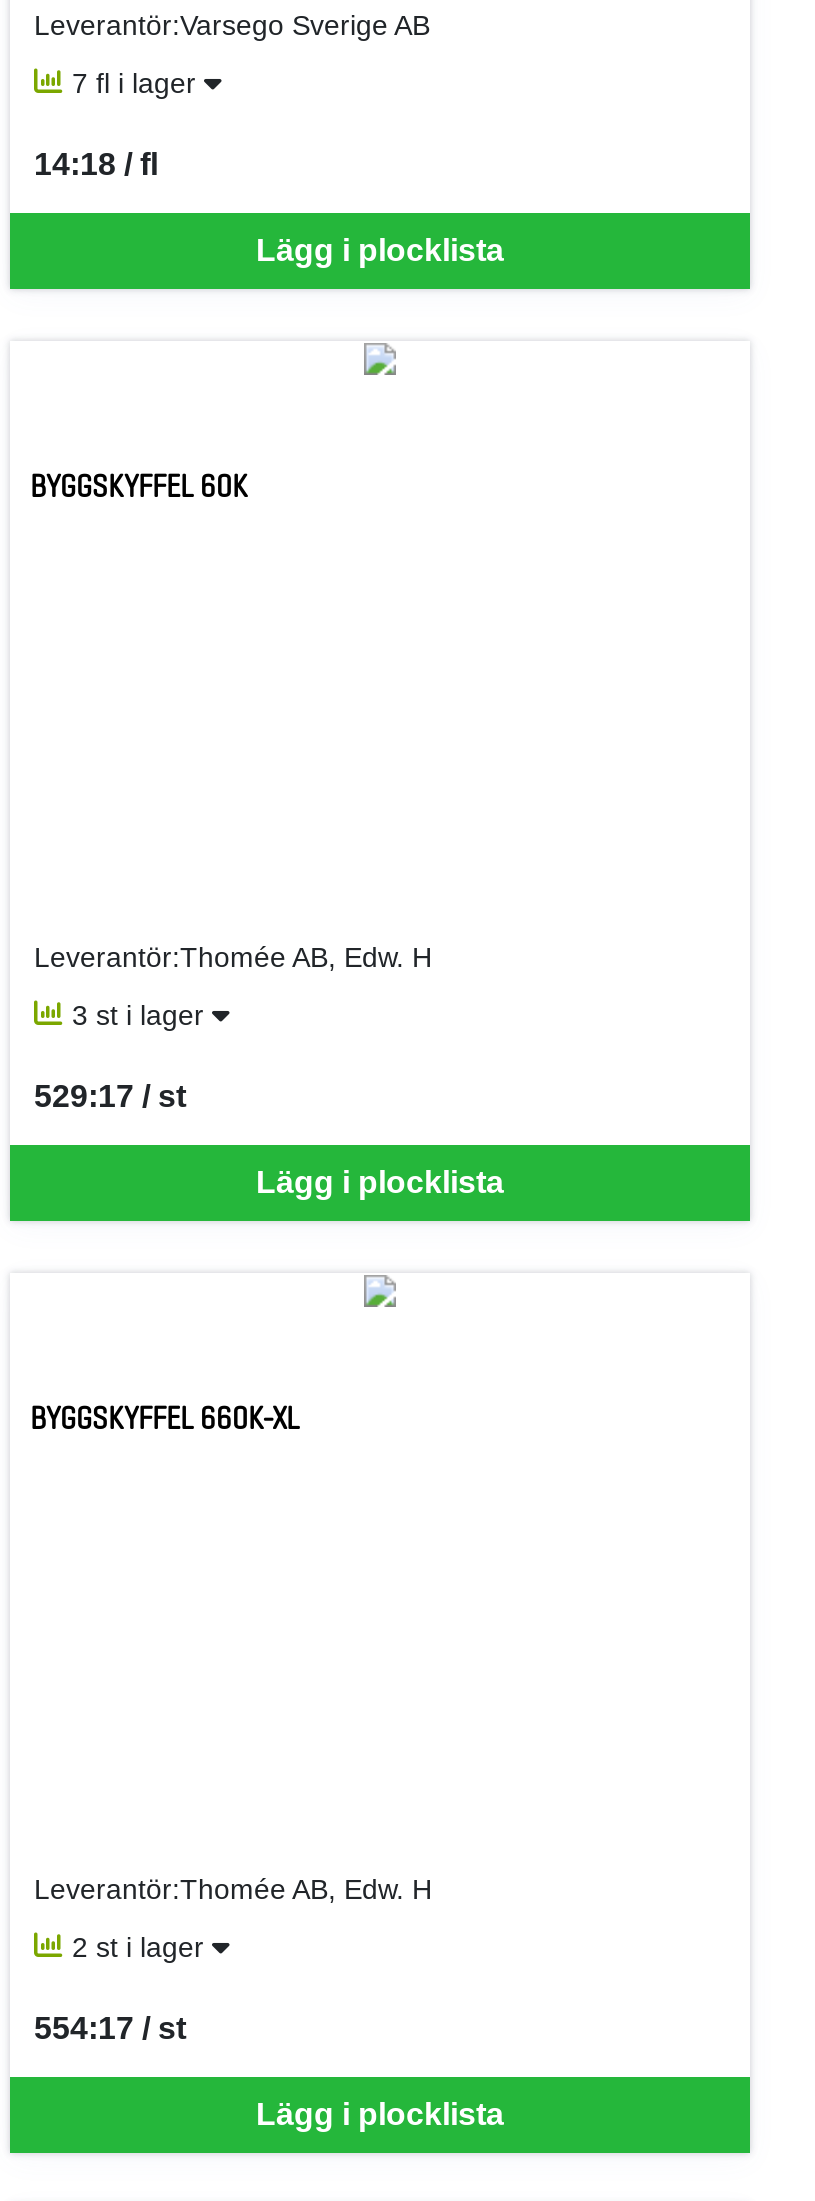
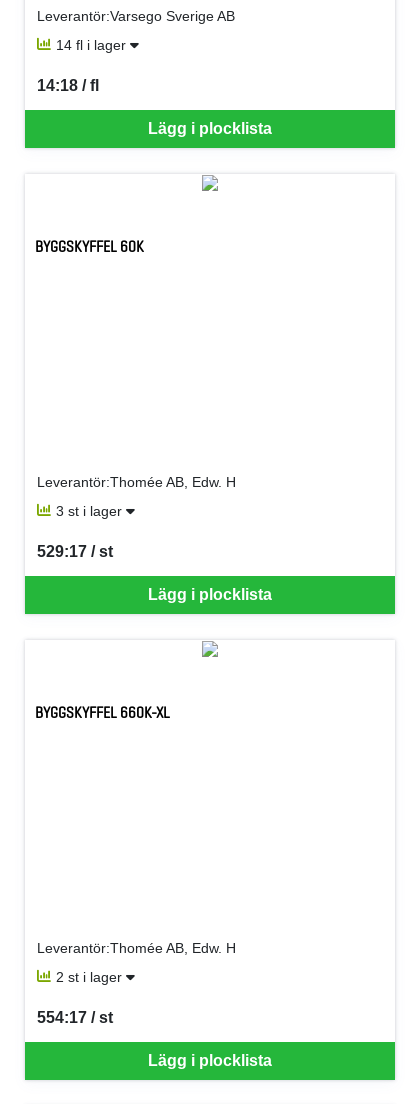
- 7 fl i lager
+ 14 fl i lager
